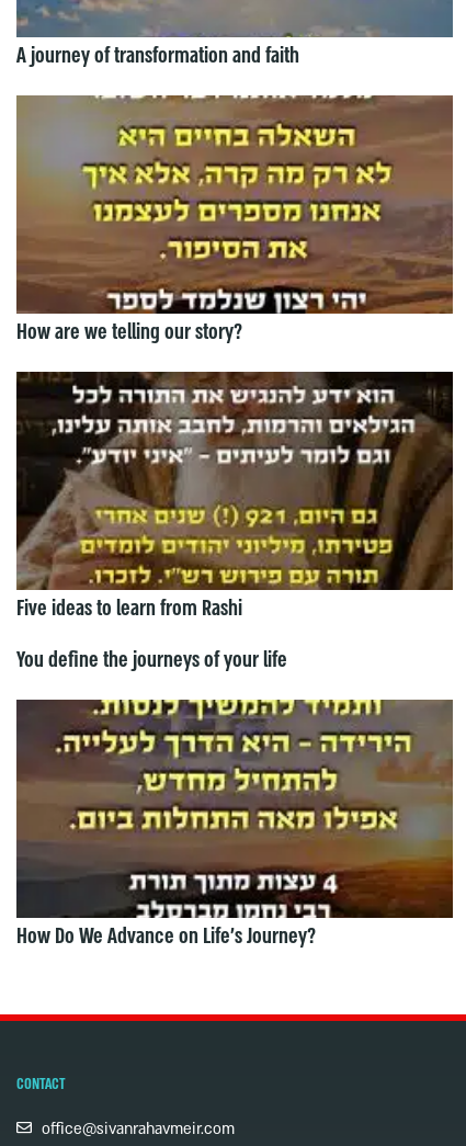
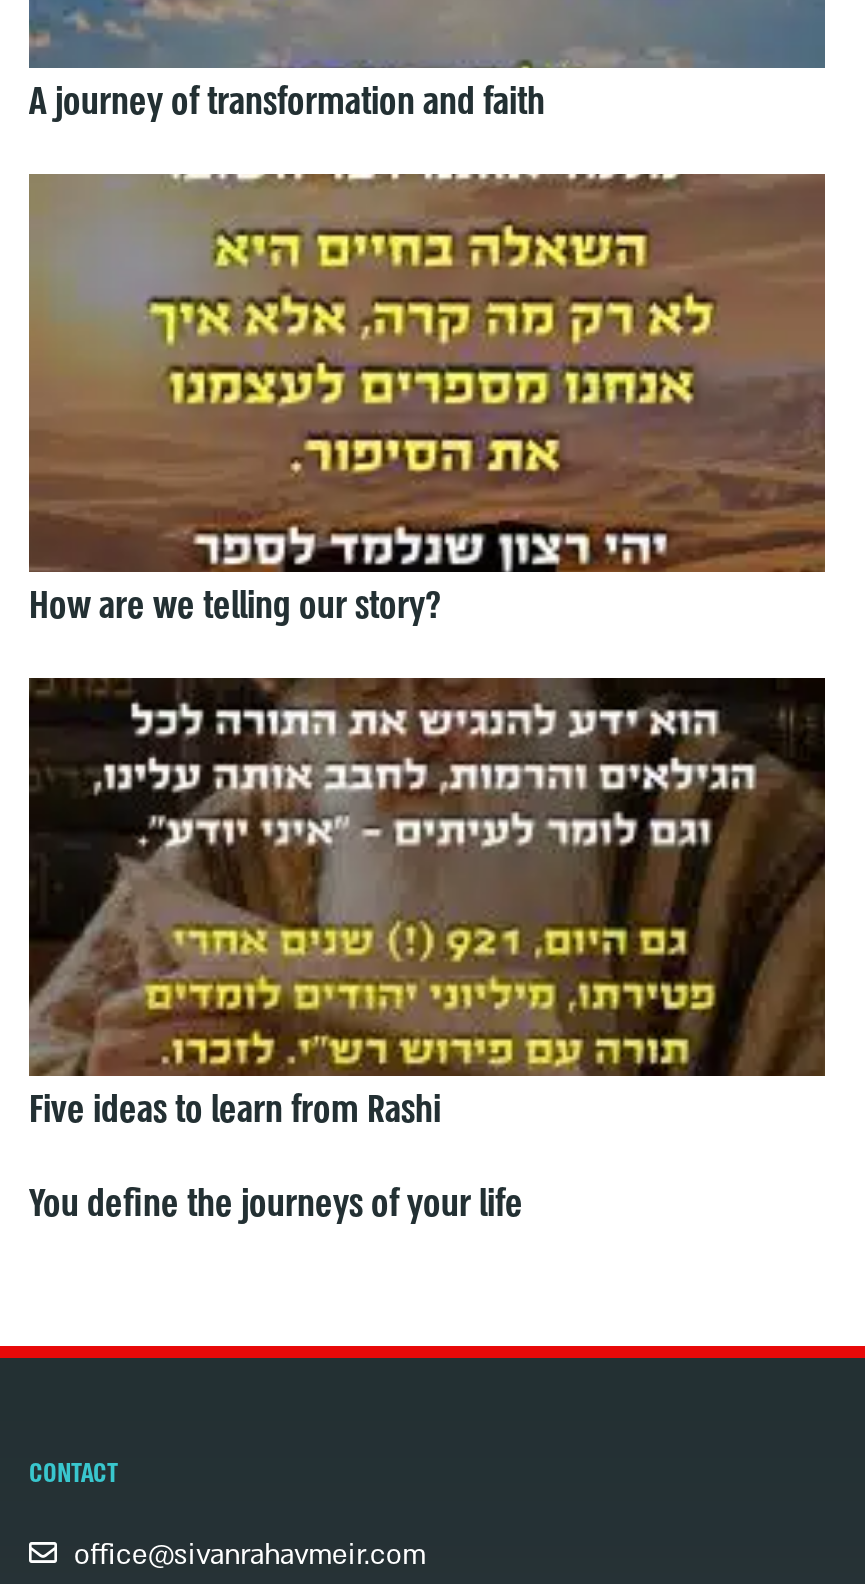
- [image]
- How Do We Advance on Life's Journey?
